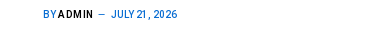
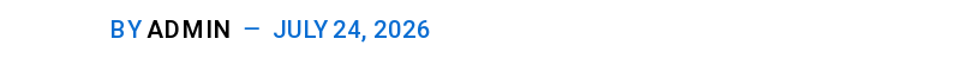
- BY ADMIN JULY 21, 2026
+ BY ADMIN JULY 24, 2026
